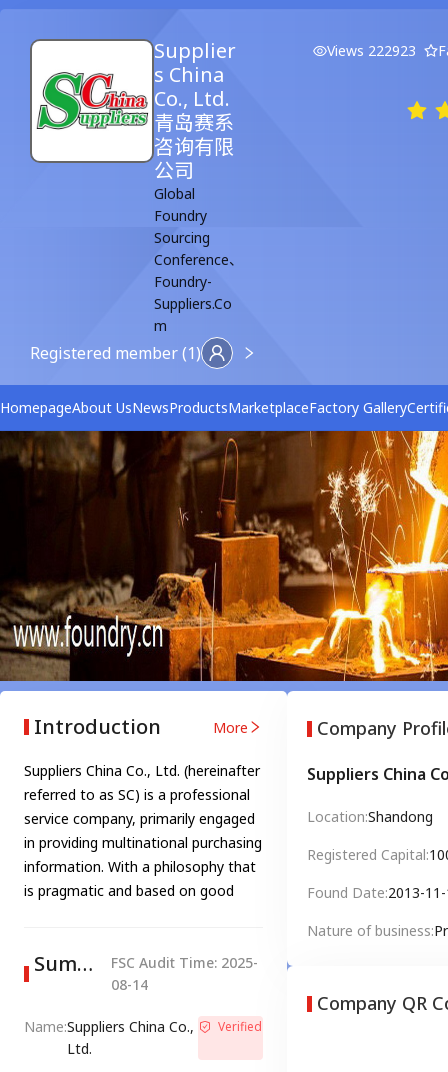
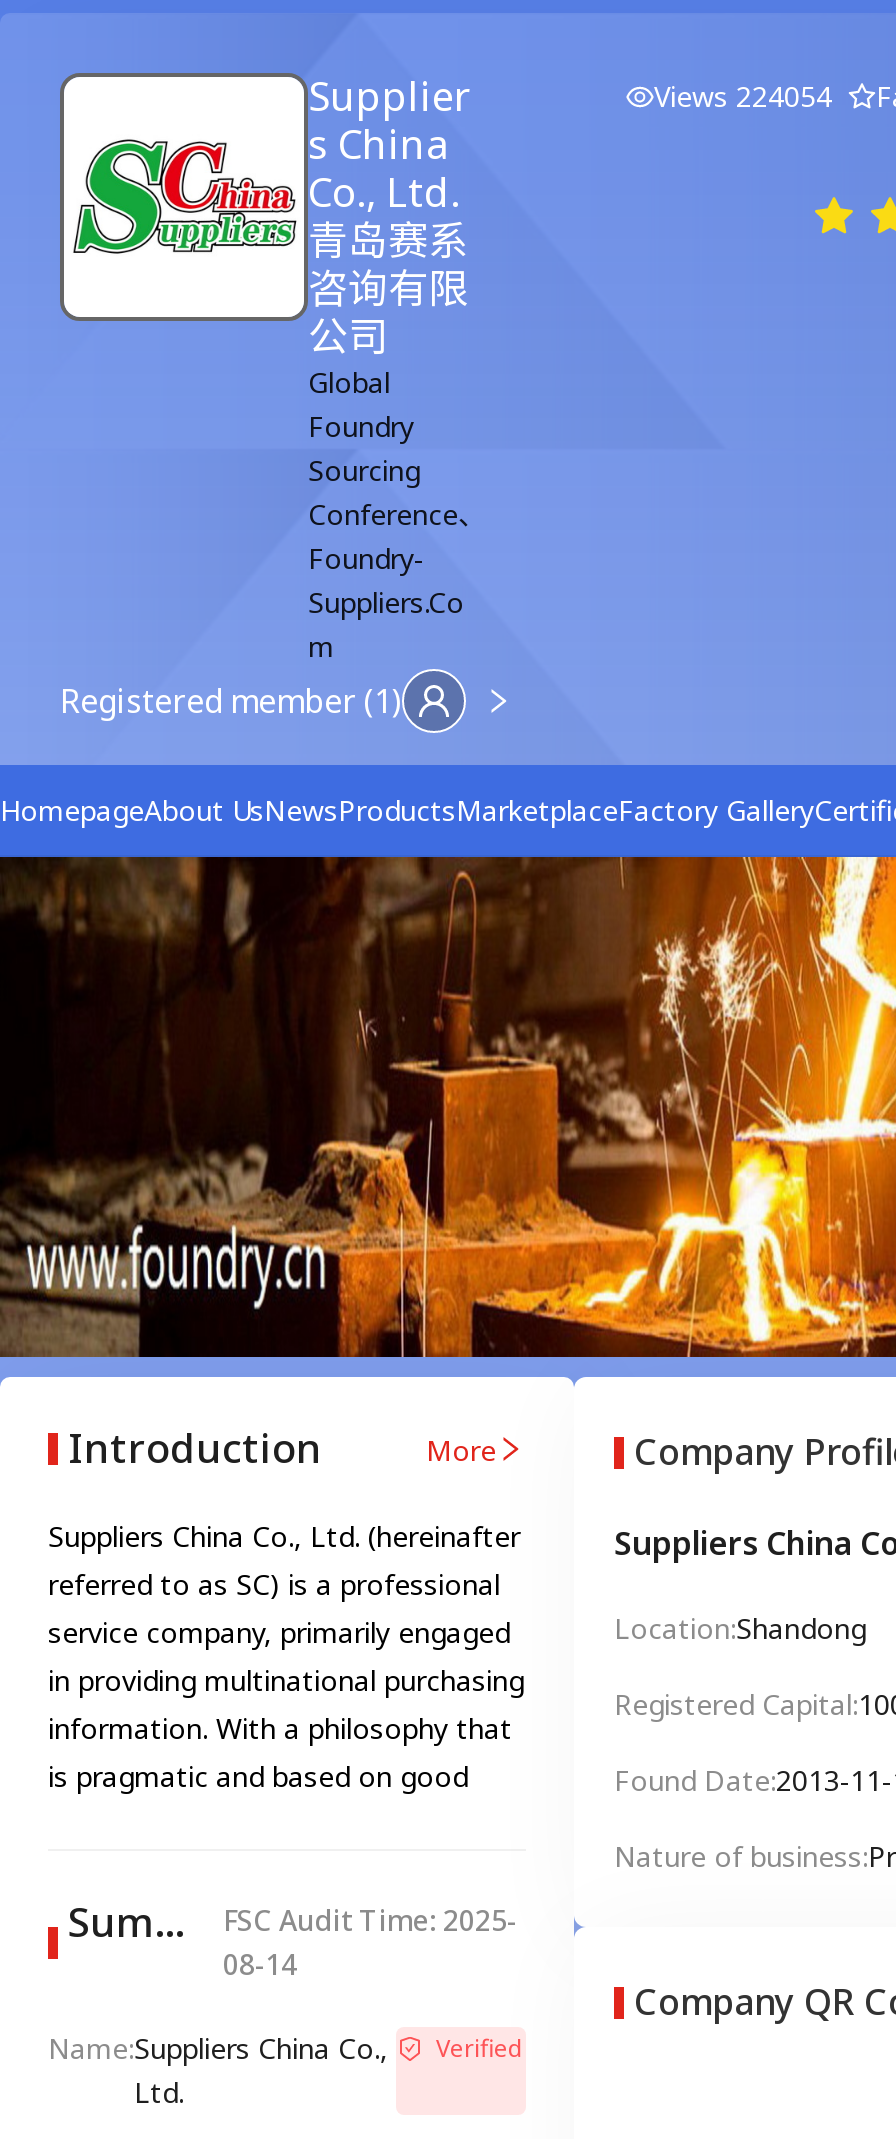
- Views 222923
+ Views 224054
